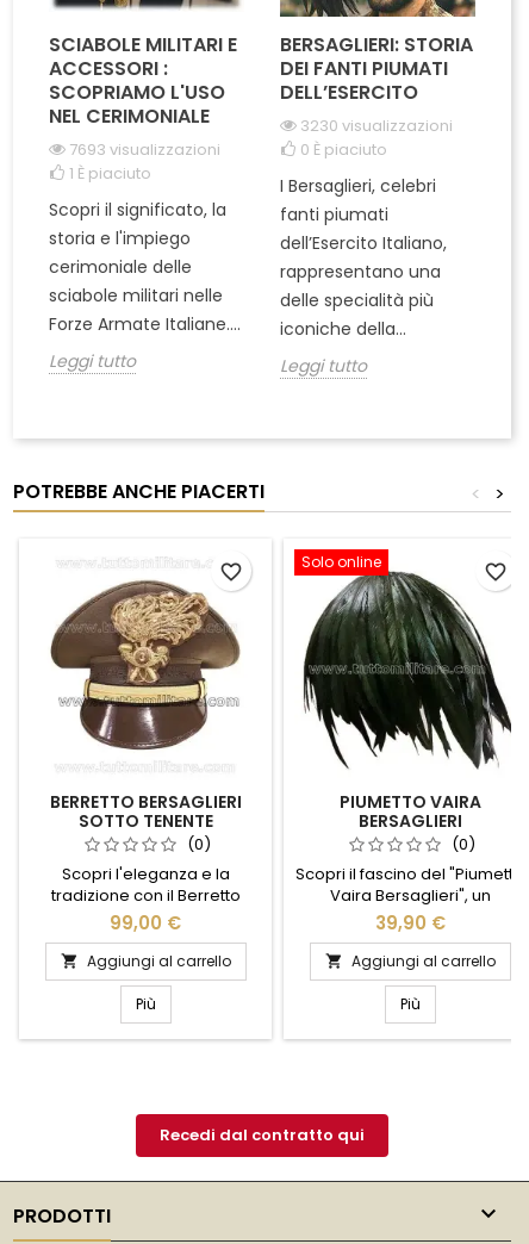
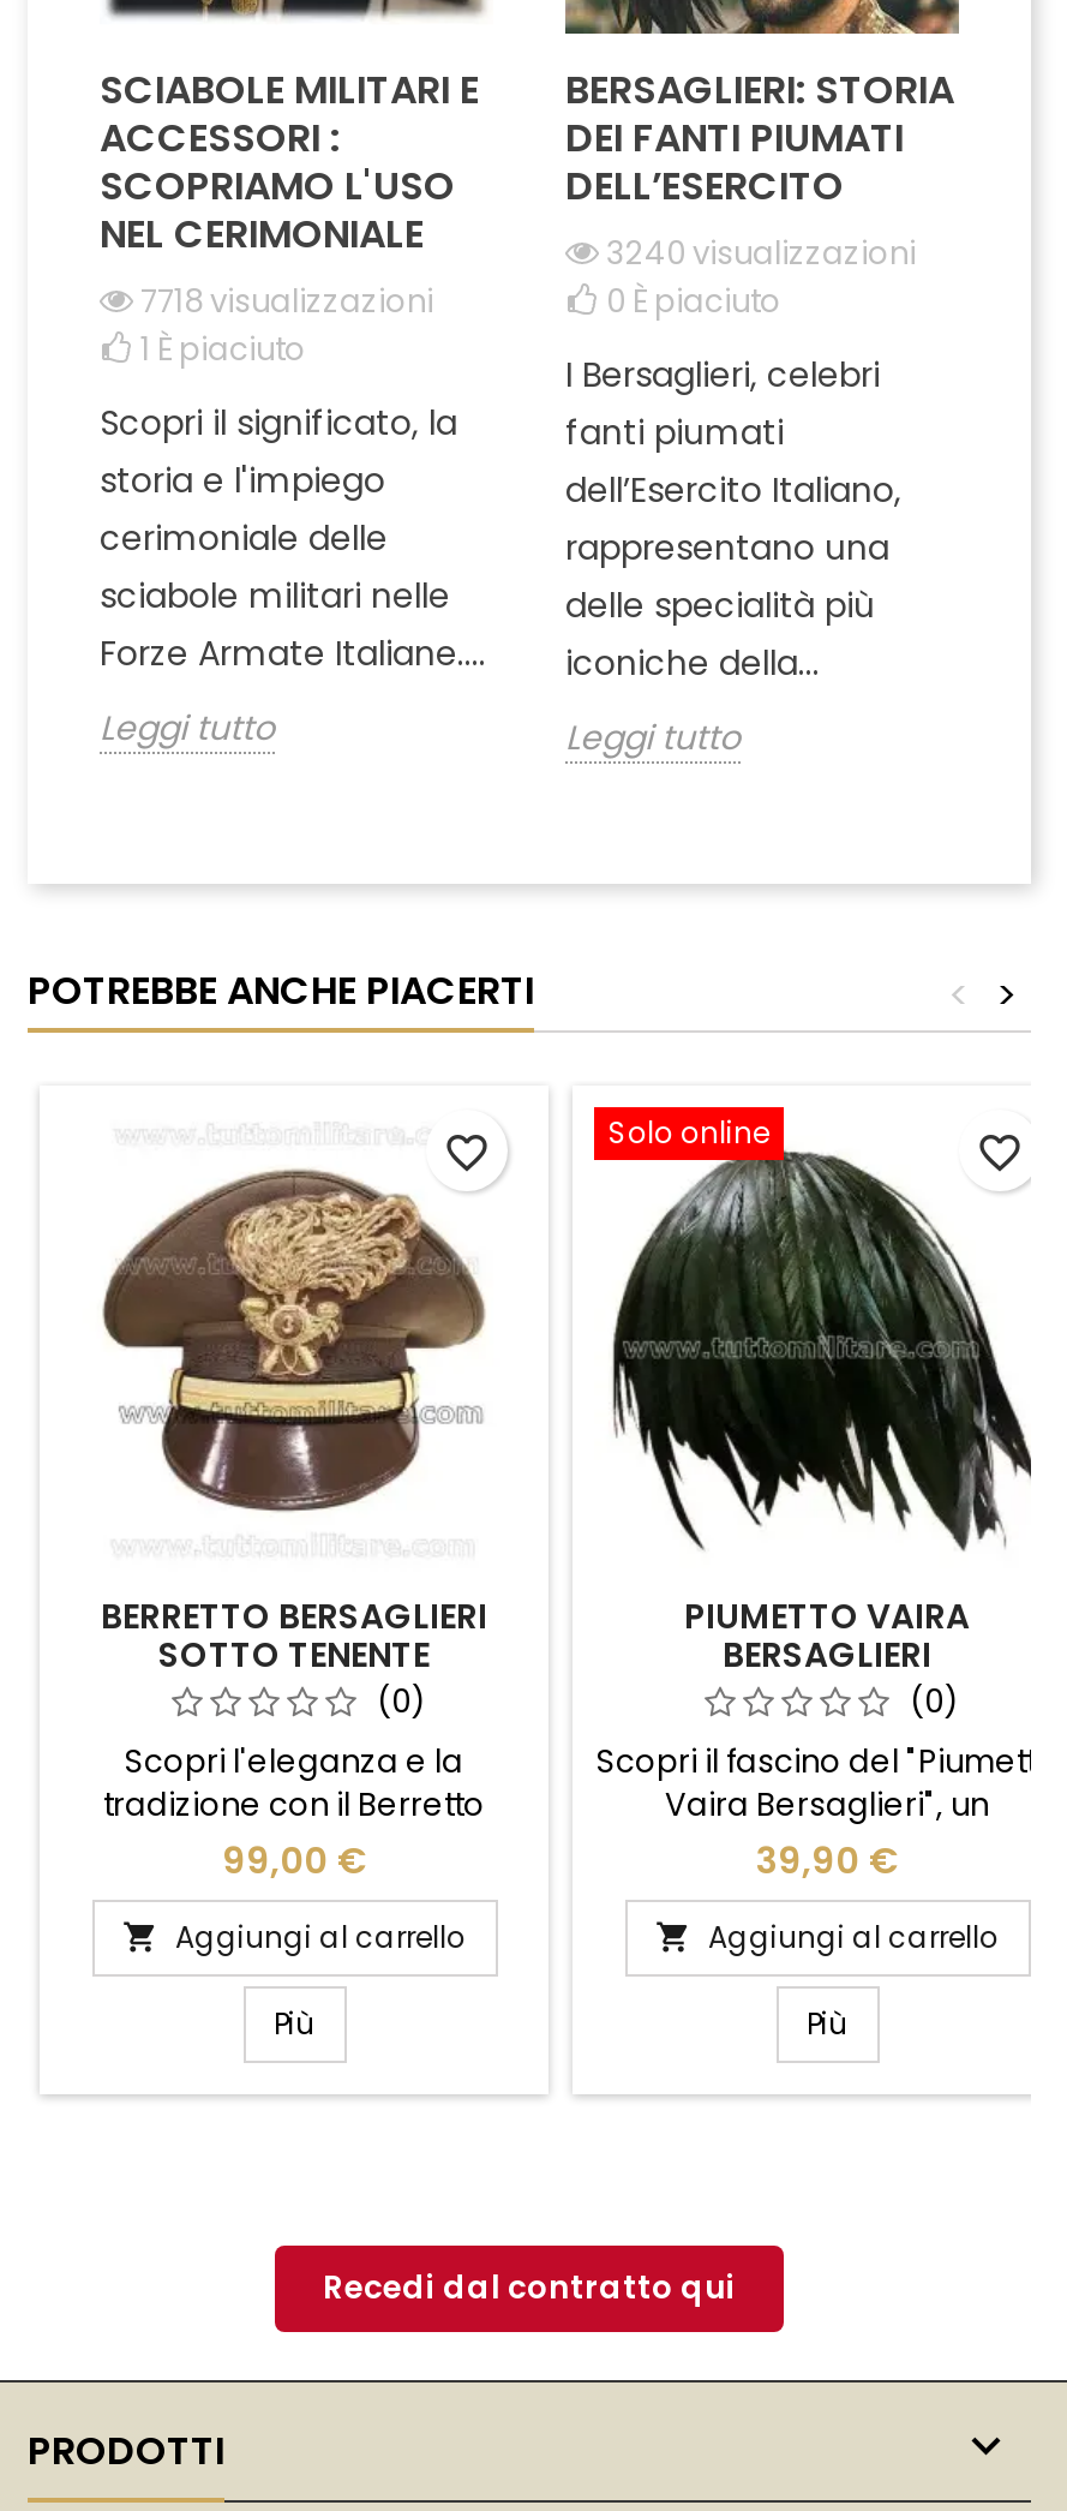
- 3230 visualizzazioni
+ 3240 visualizzazioni

- 7693 visualizzazioni
+ 7718 visualizzazioni
